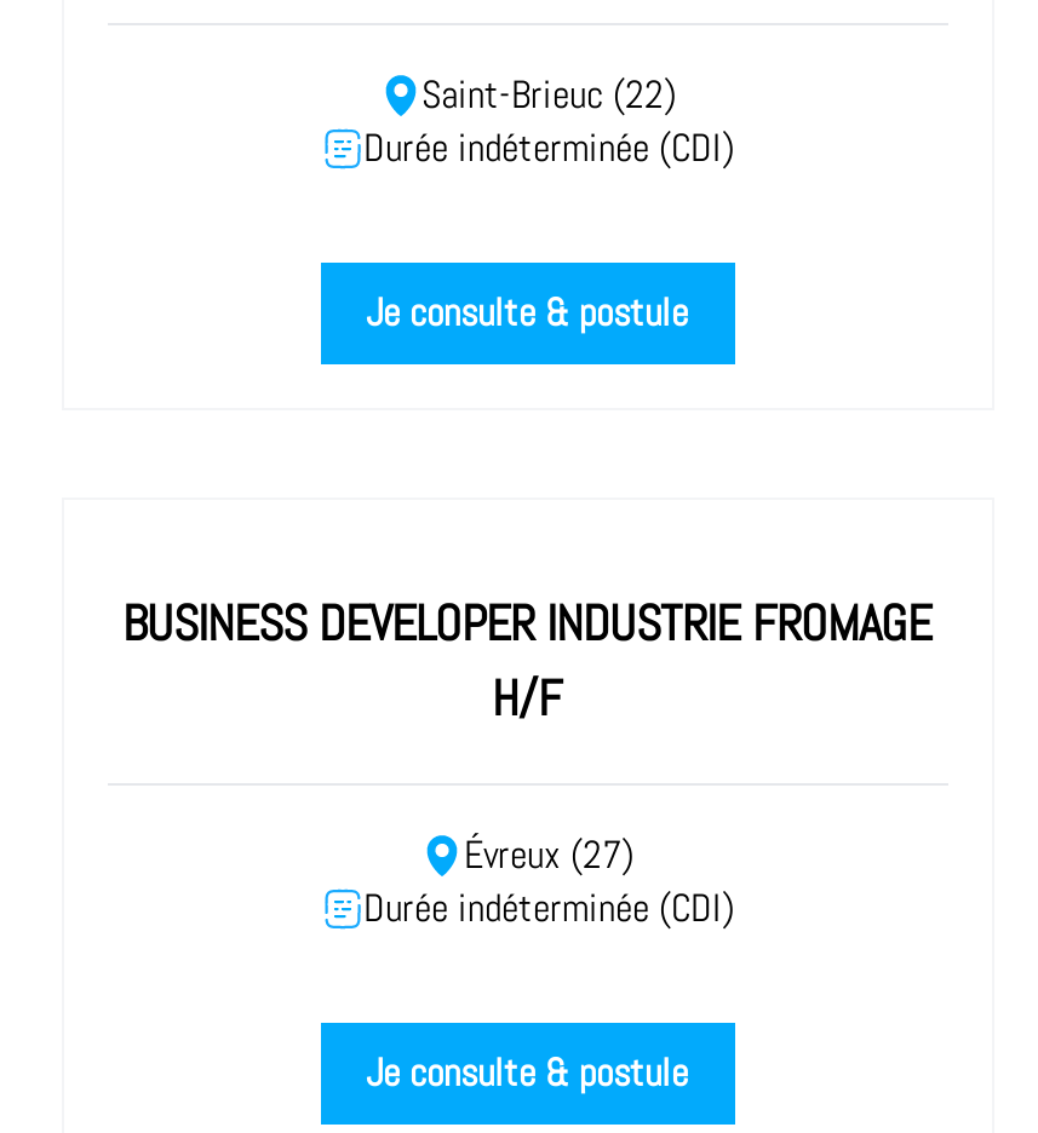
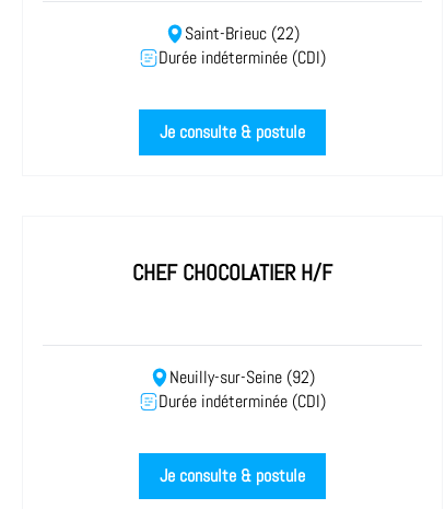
- BUSINESS DEVELOPER INDUSTRIE FROMAGE
- H/F
+ CHEF CHOCOLATIER H/F

- Évreux (27)
+ Neuilly-sur-Seine (92)
